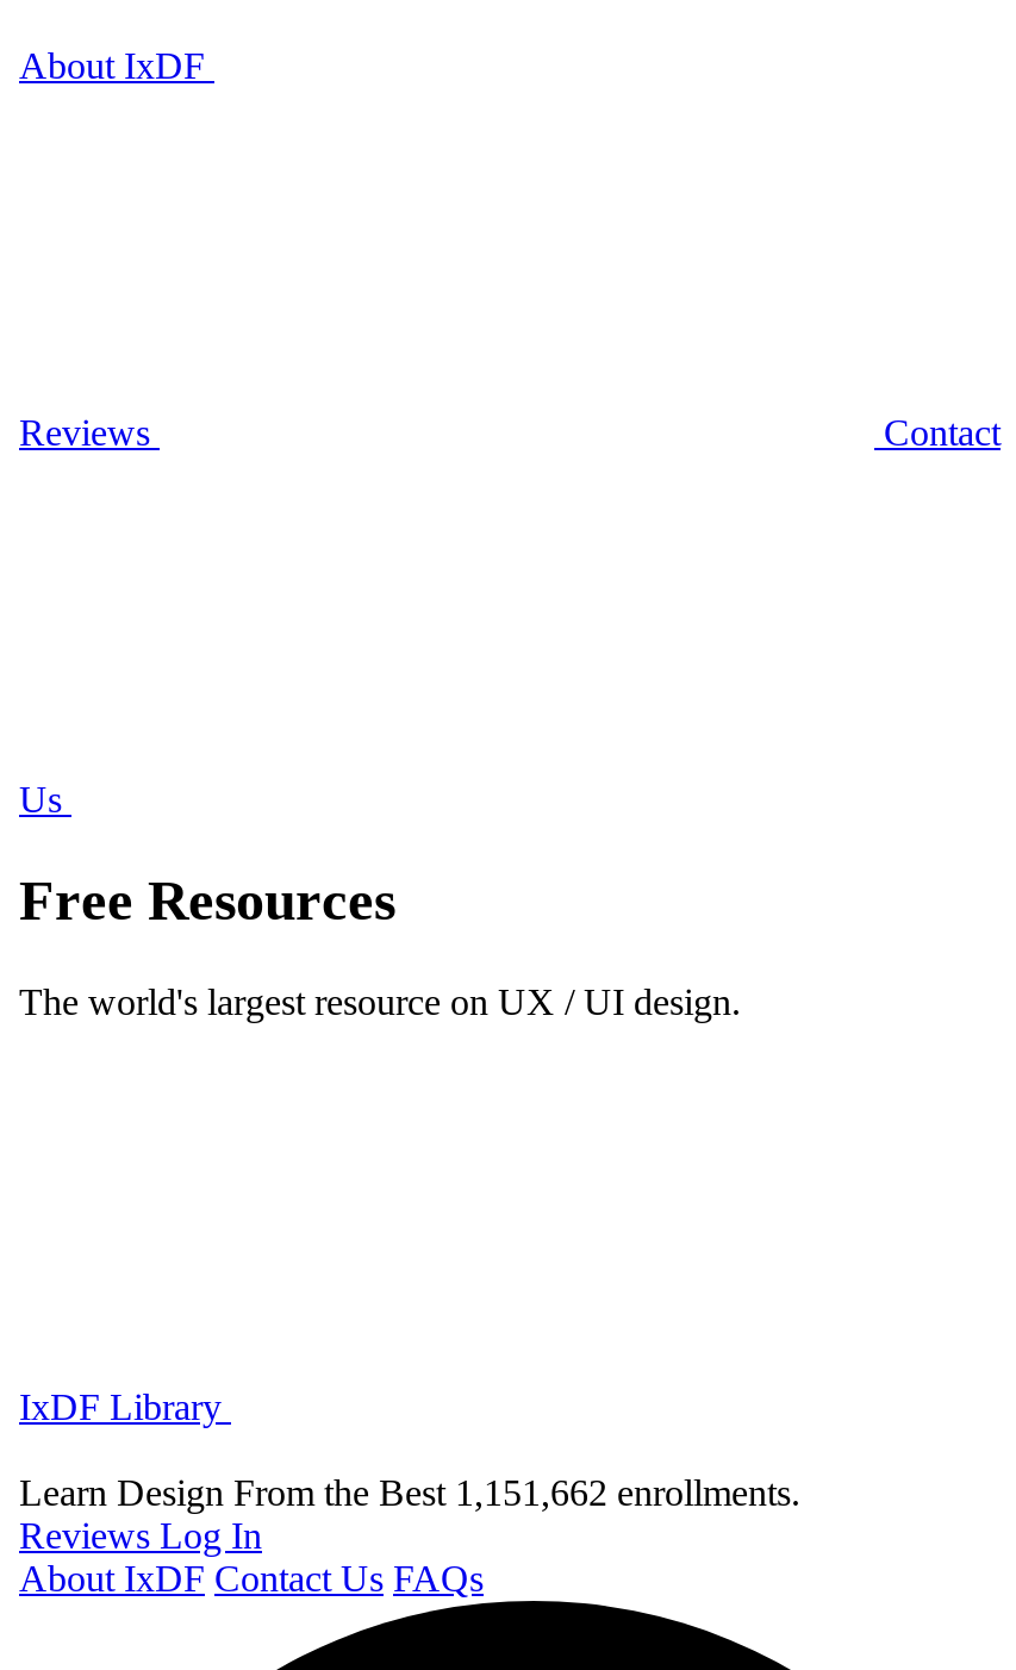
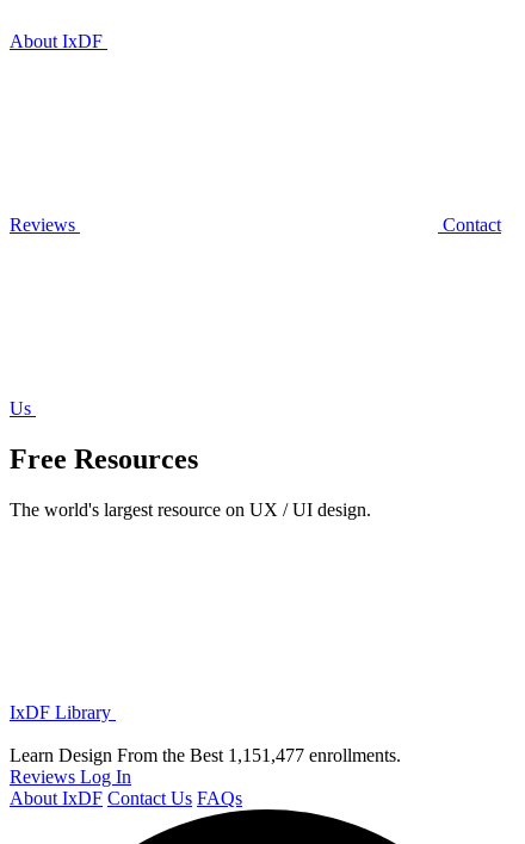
- Learn Design From the Best 1,151,662 enrollments.
+ Learn Design From the Best 1,151,477 enrollments.
